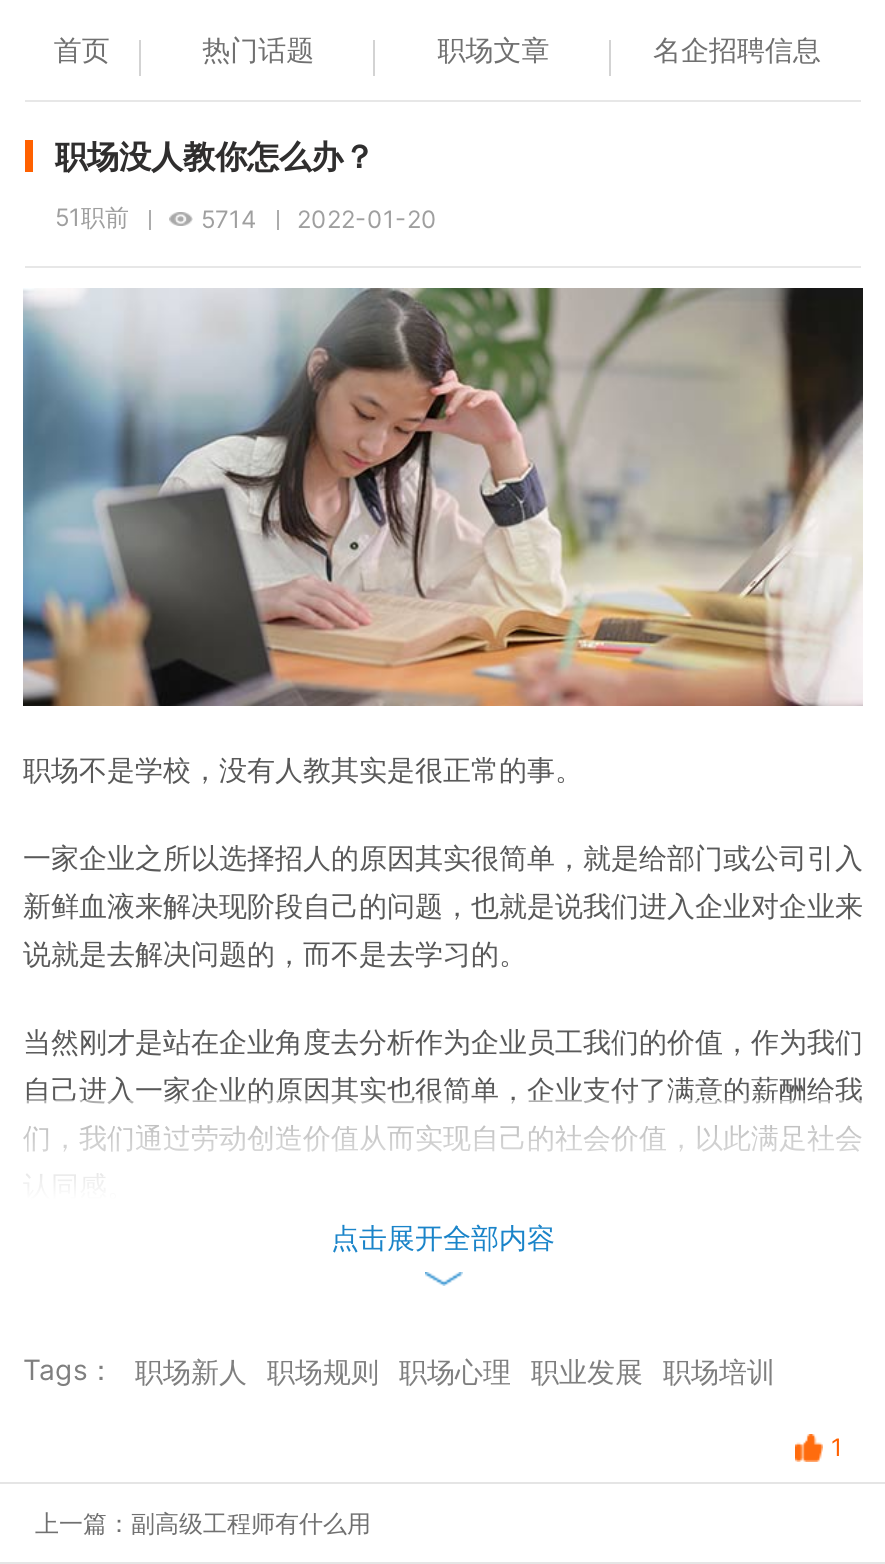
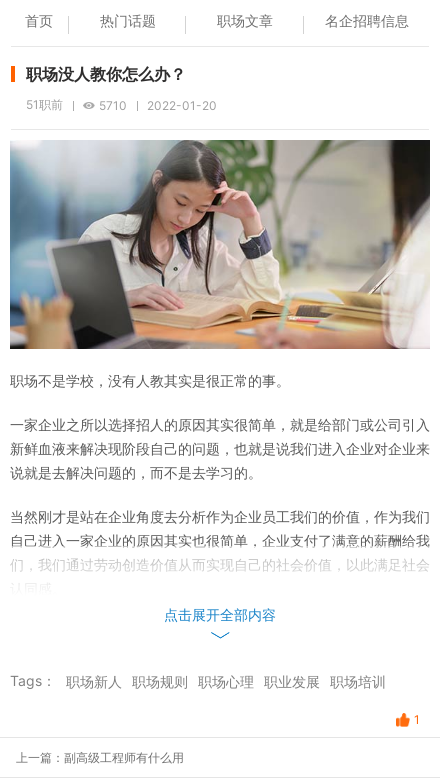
- 5714 2022-01-20
+ 5710 2022-01-20
